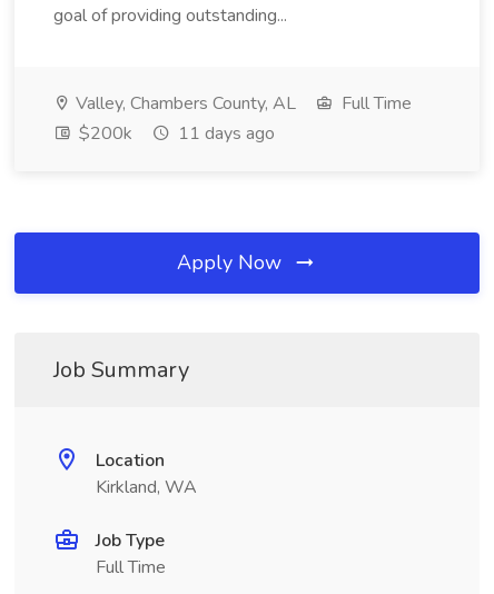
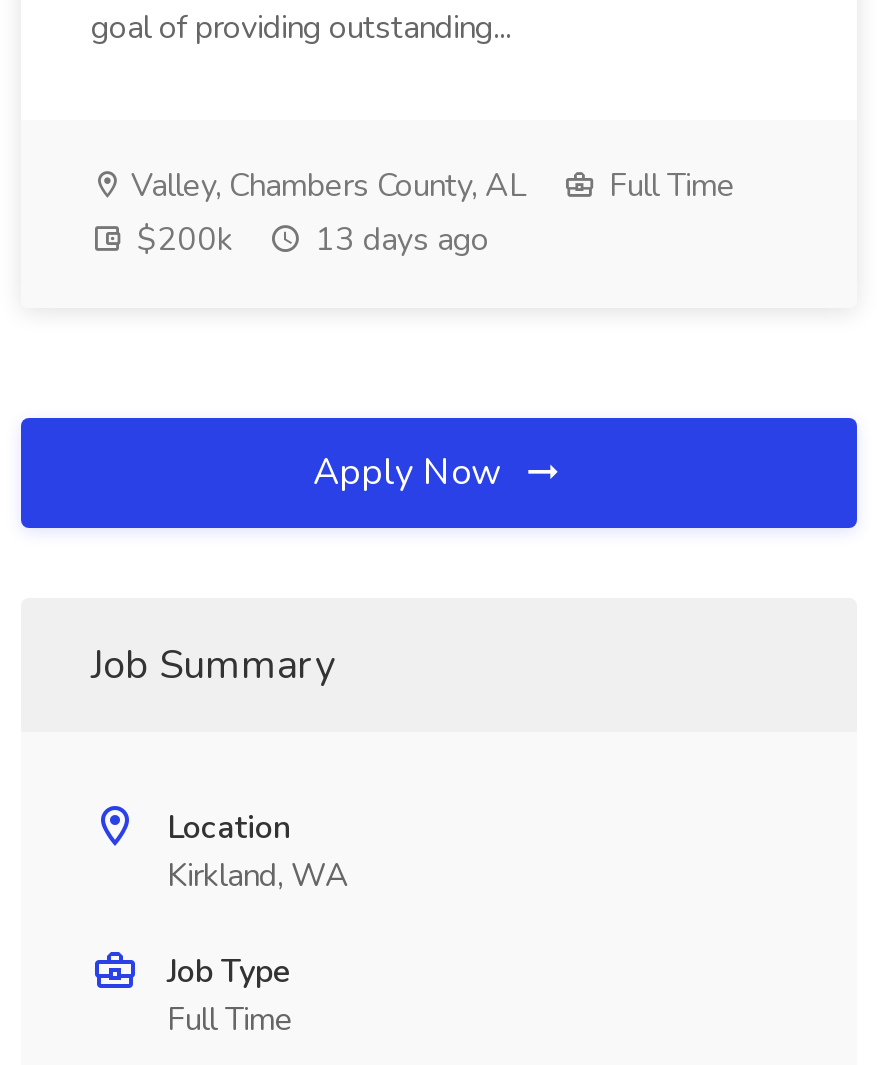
- $200k 11 days ago
+ $200k 13 days ago
